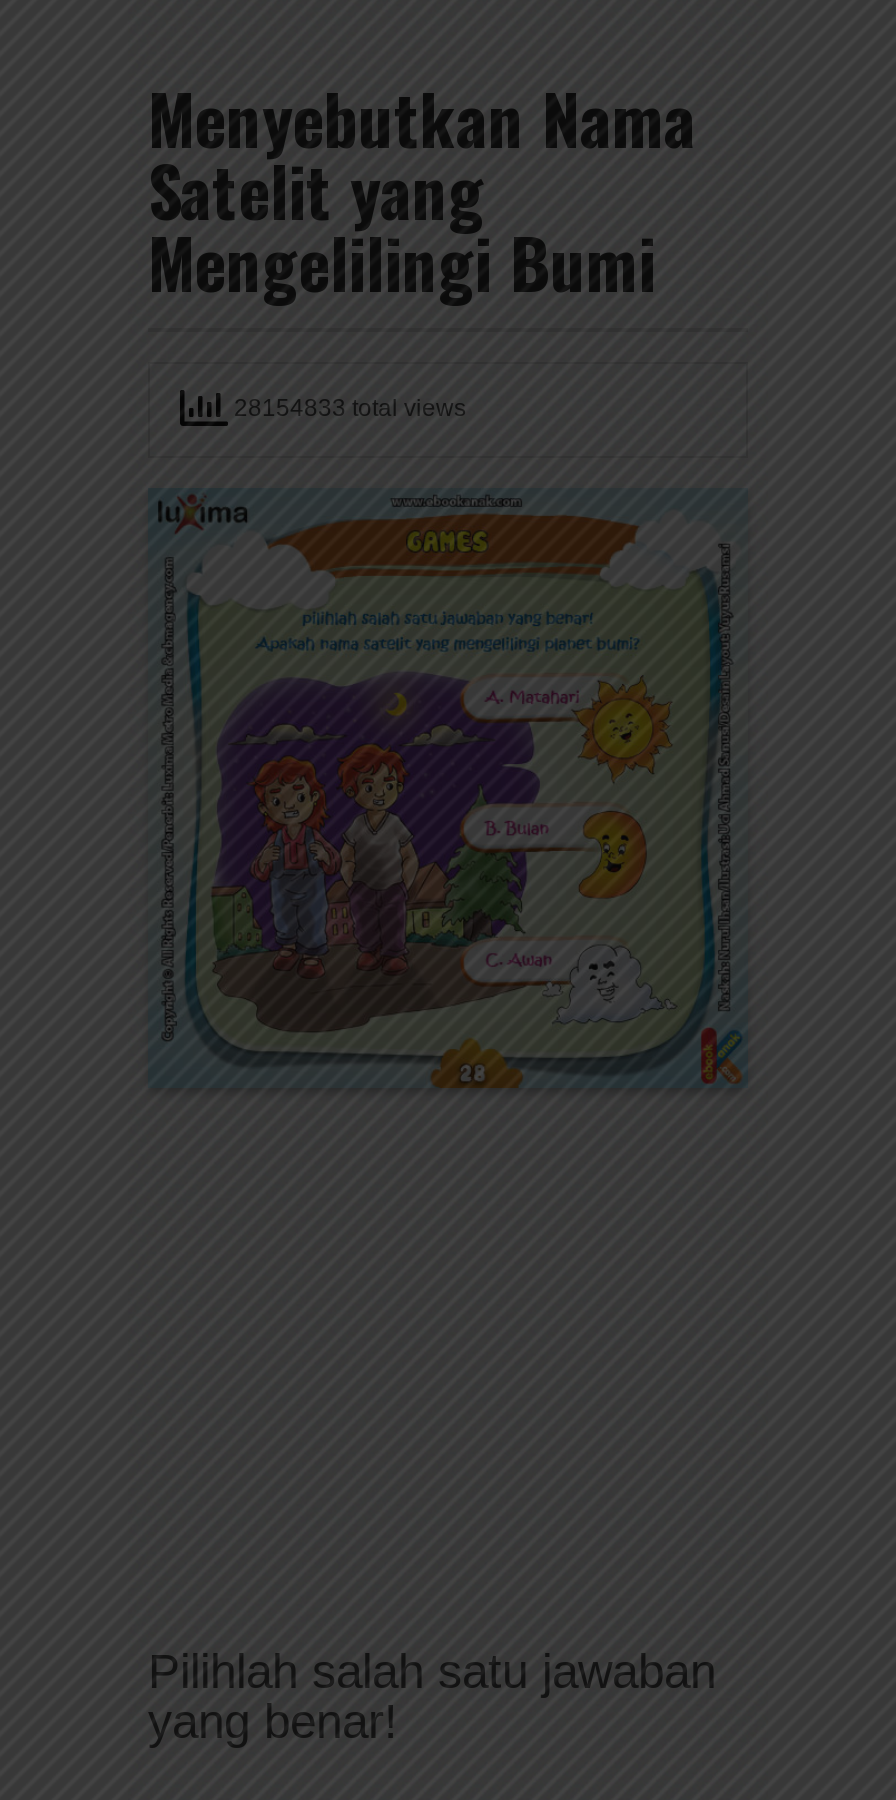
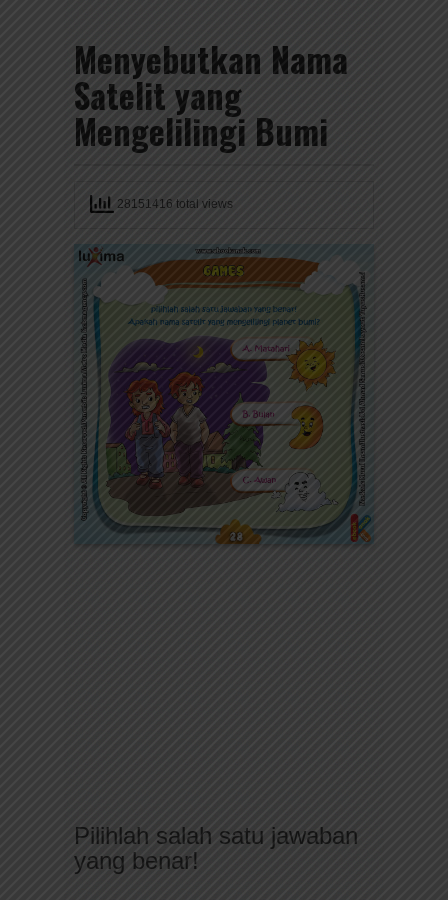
- 28154833 total views
+ 28151416 total views
